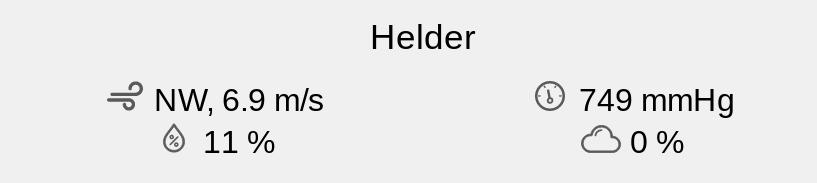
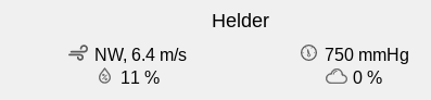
- NW, 6.9 m/s
+ NW, 6.4 m/s

- 749 mmHg
+ 750 mmHg
